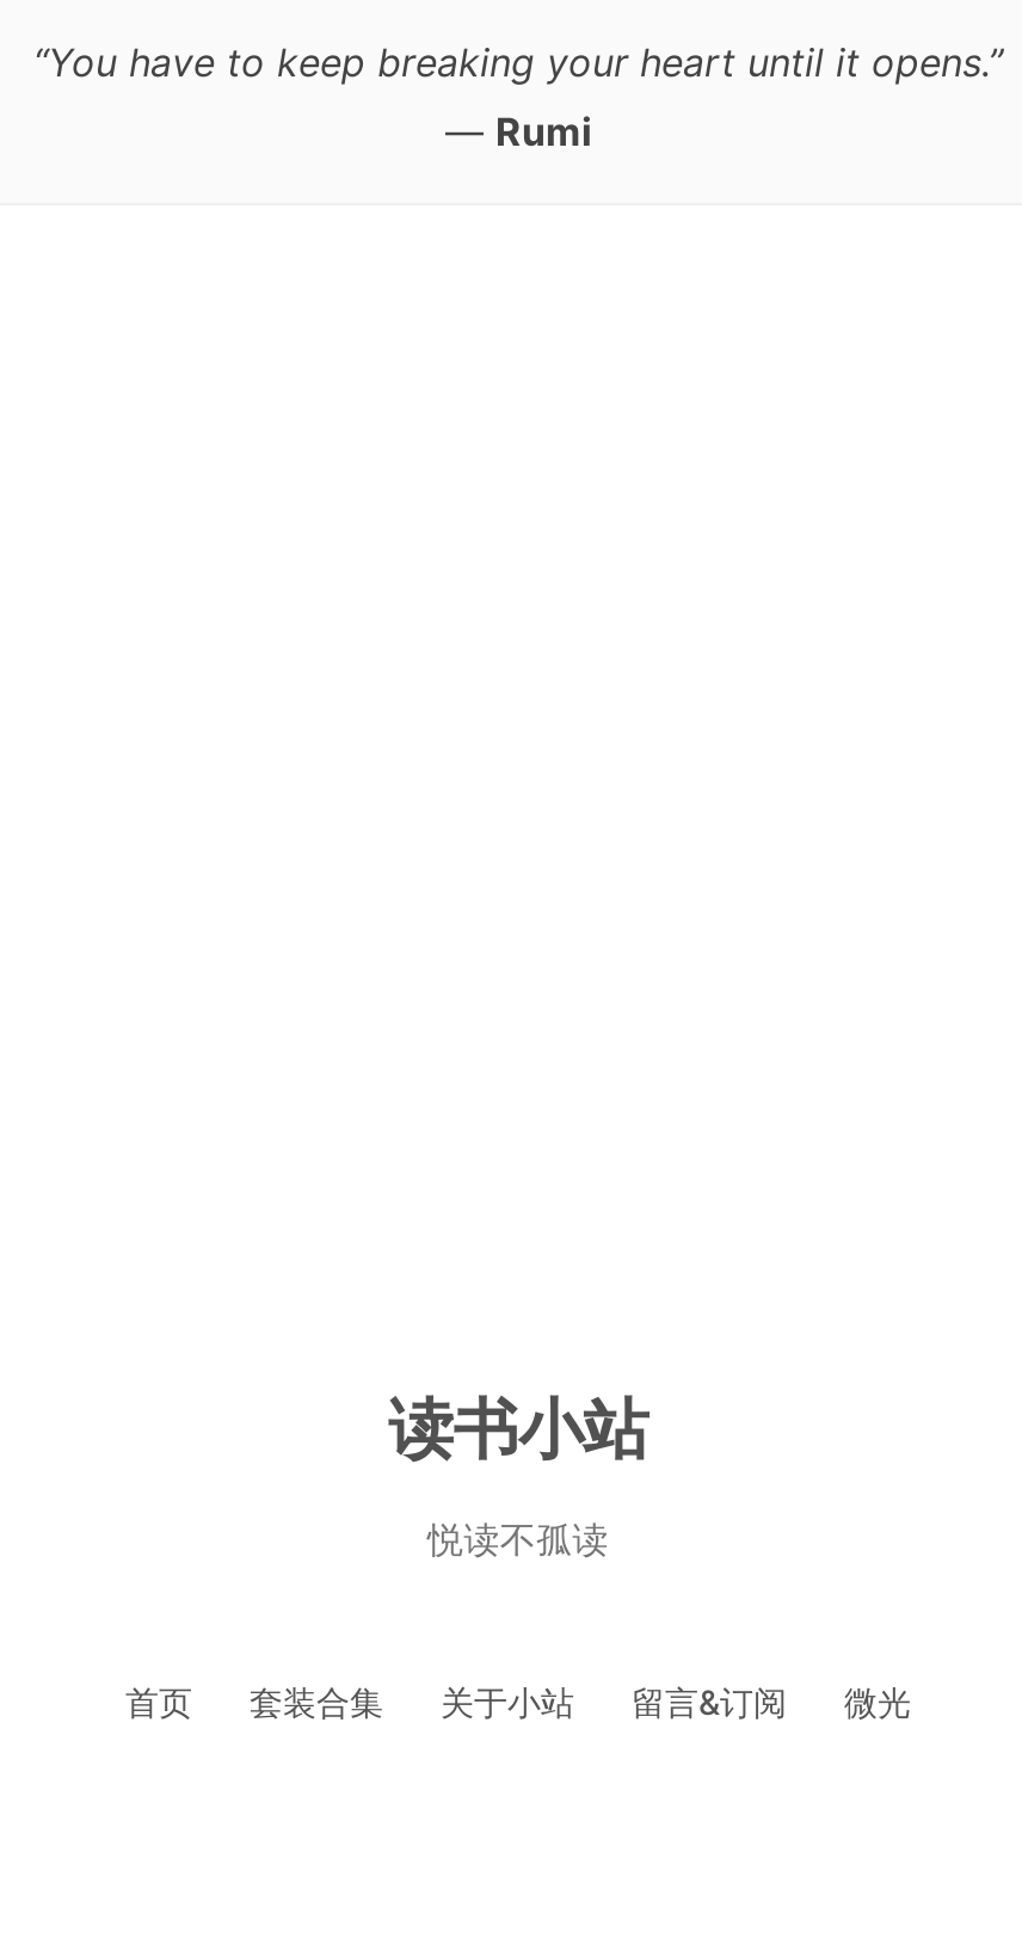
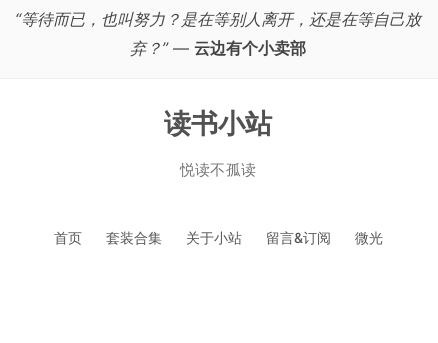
- “You have to keep breaking your heart until it opens.”
- — Rumi
+ “等待而已，也叫努力？是在等别人离开，还是在等自己放
+ 弃？” —云边有个小卖部
